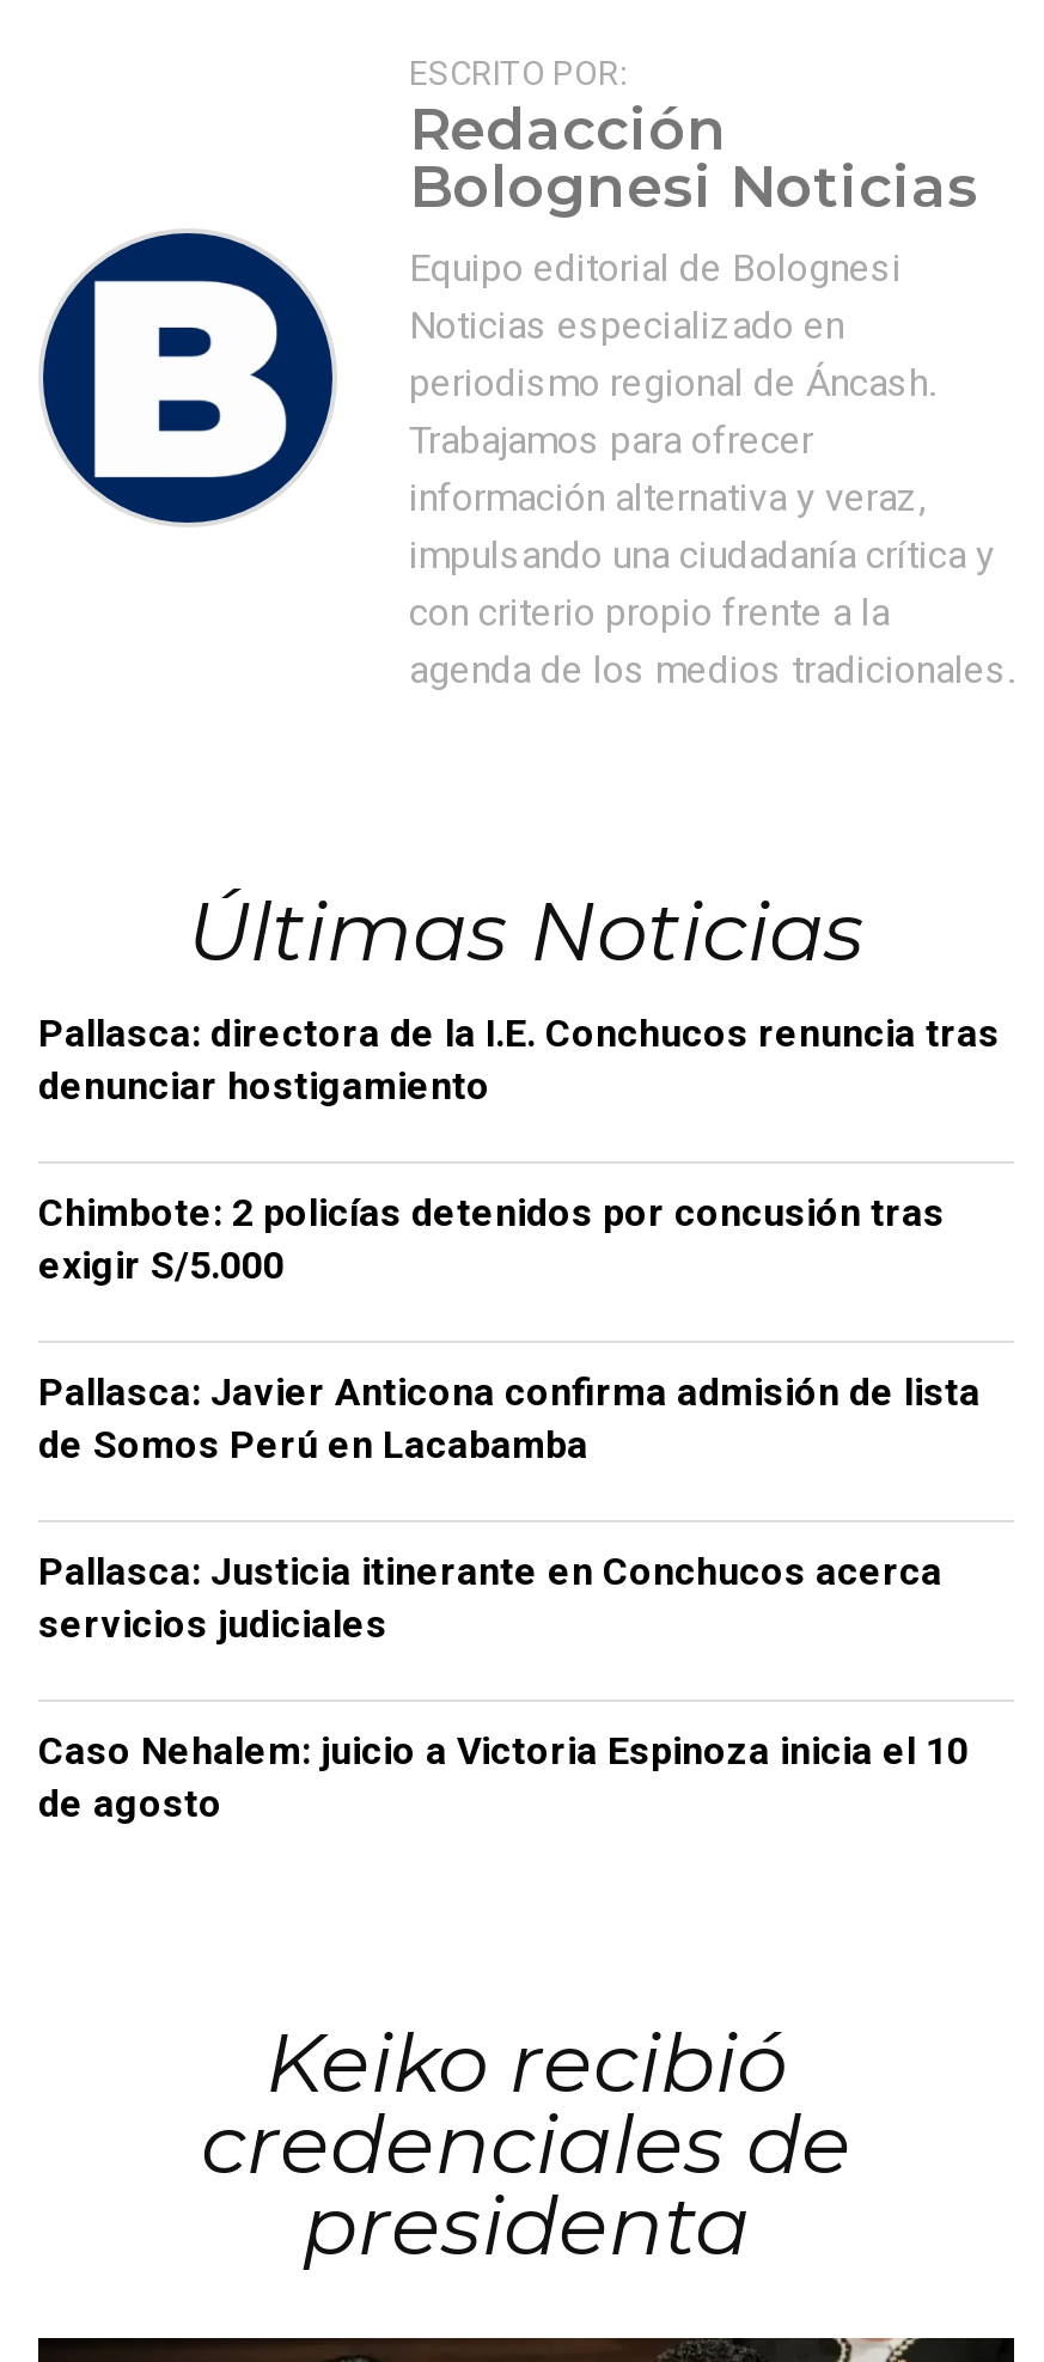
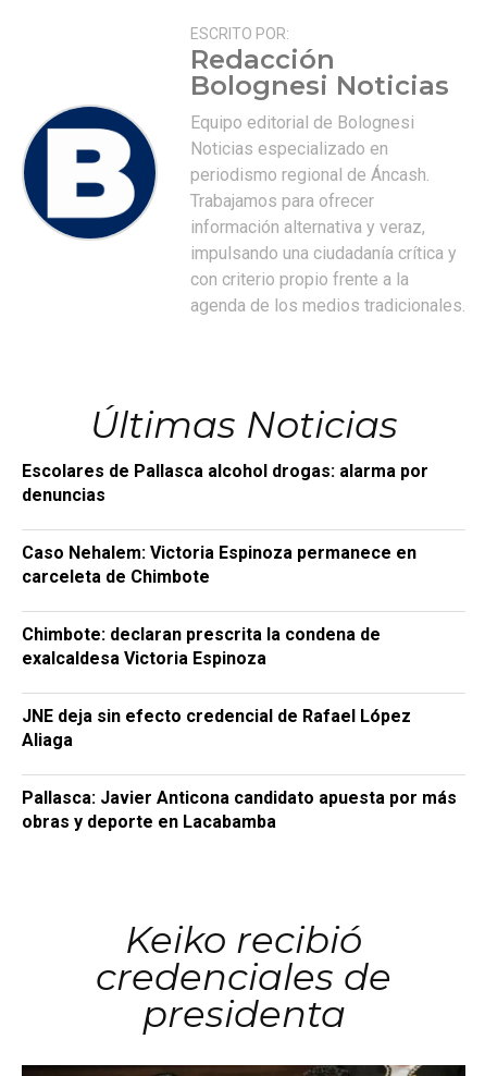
- Pallasca: directora de la I.E. Conchucos renuncia tras
- denunciar hostigamiento
+ Escolares de Pallasca alcohol drogas: alarma por
+ denuncias

- Chimbote: 2 policías detenidos por concusión tras
- exigir S/5.000
+ Caso Nehalem: Victoria Espinoza permanece en
+ carceleta de Chimbote

- Pallasca: Javier Anticona confirma admisión de lista
- de Somos Perú en Lacabamba
+ Chimbote: declaran prescrita la condena de
+ exalcaldesa Victoria Espinoza

- Pallasca: Justicia itinerante en Conchucos acerca
- servicios judiciales
+ JNE deja sin efecto credencial de Rafael López
+ Aliaga

- Caso Nehalem: juicio a Victoria Espinoza inicia el 10
- de agosto
+ Pallasca: Javier Anticona candidato apuesta por más
+ obras y deporte en Lacabamba
